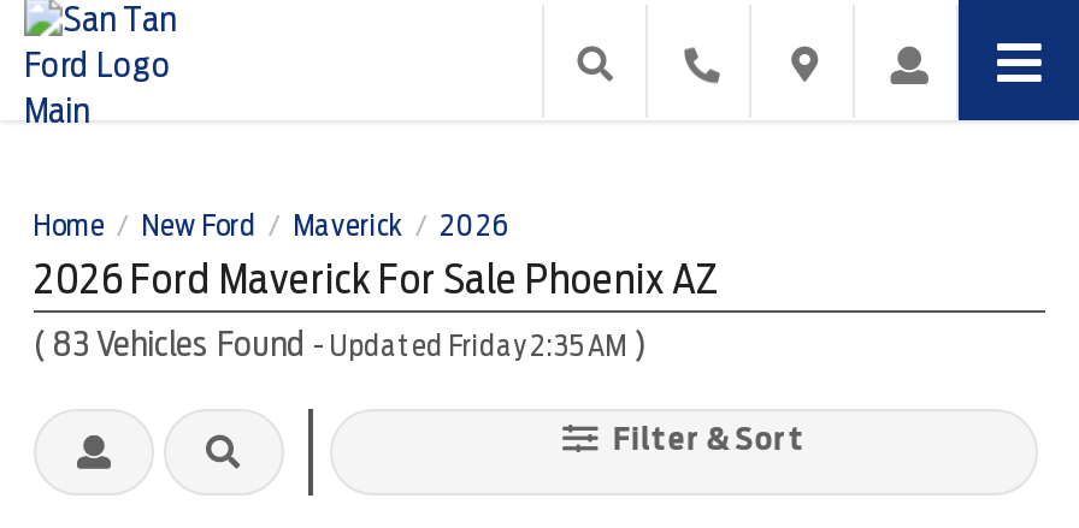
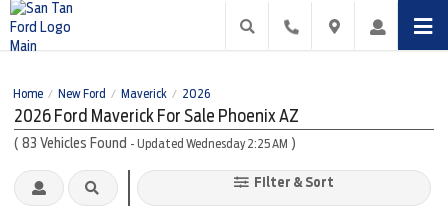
- (83 Vehicles Found - Updated Friday 2:35 AM)
+ (83 Vehicles Found - Updated Wednesday 2:25 AM)
